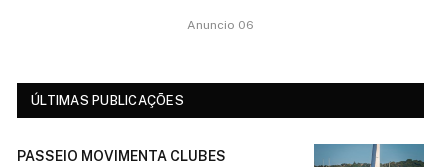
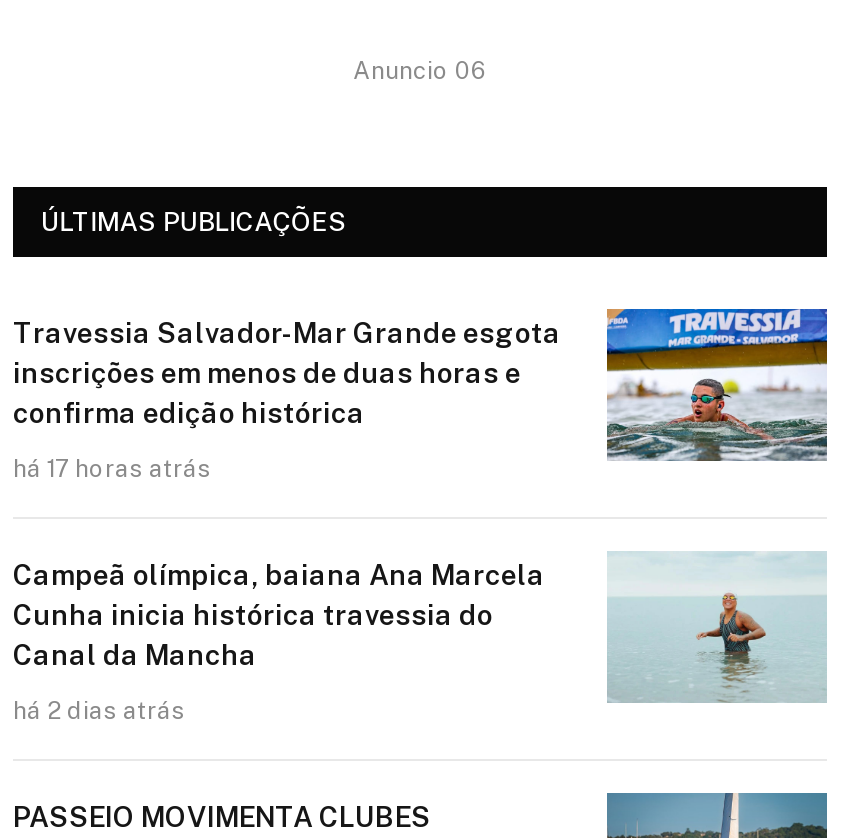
+ [image]
+ Travessia Salvador-Mar Grande esgota
+ inscrições em menos de duas horas e
+ confirma edição histórica
+ há 17 horas atrás
+ Campeã olímpica, baiana Ana Marcela
+ Cunha inicia histórica travessia do
+ Canal da Mancha
+ há 2 dias atrás

+ [image]
